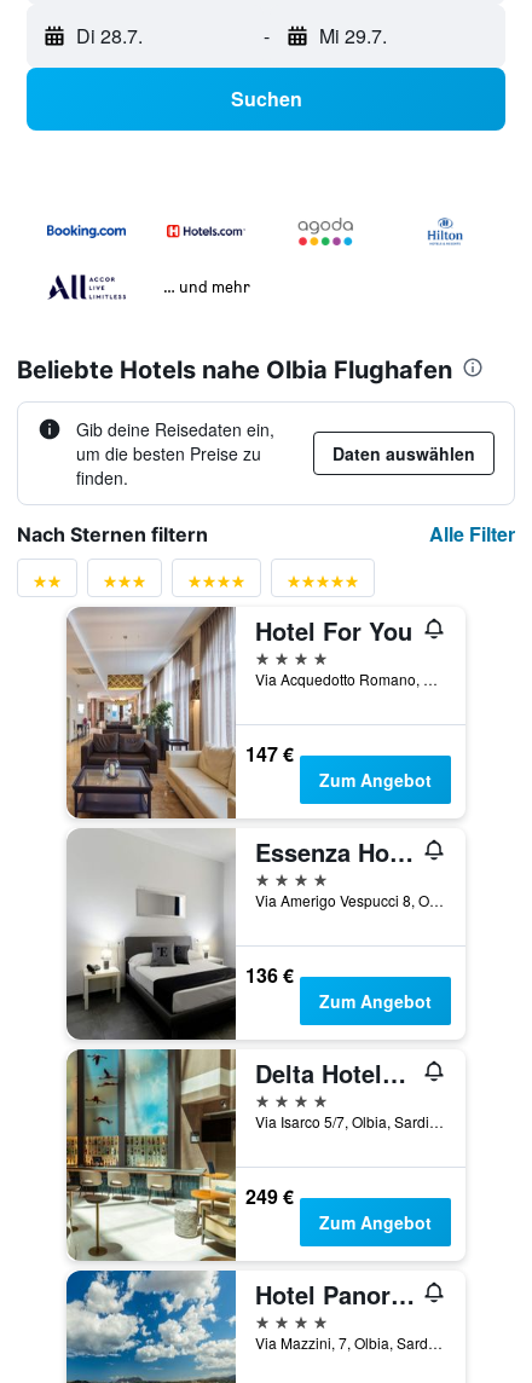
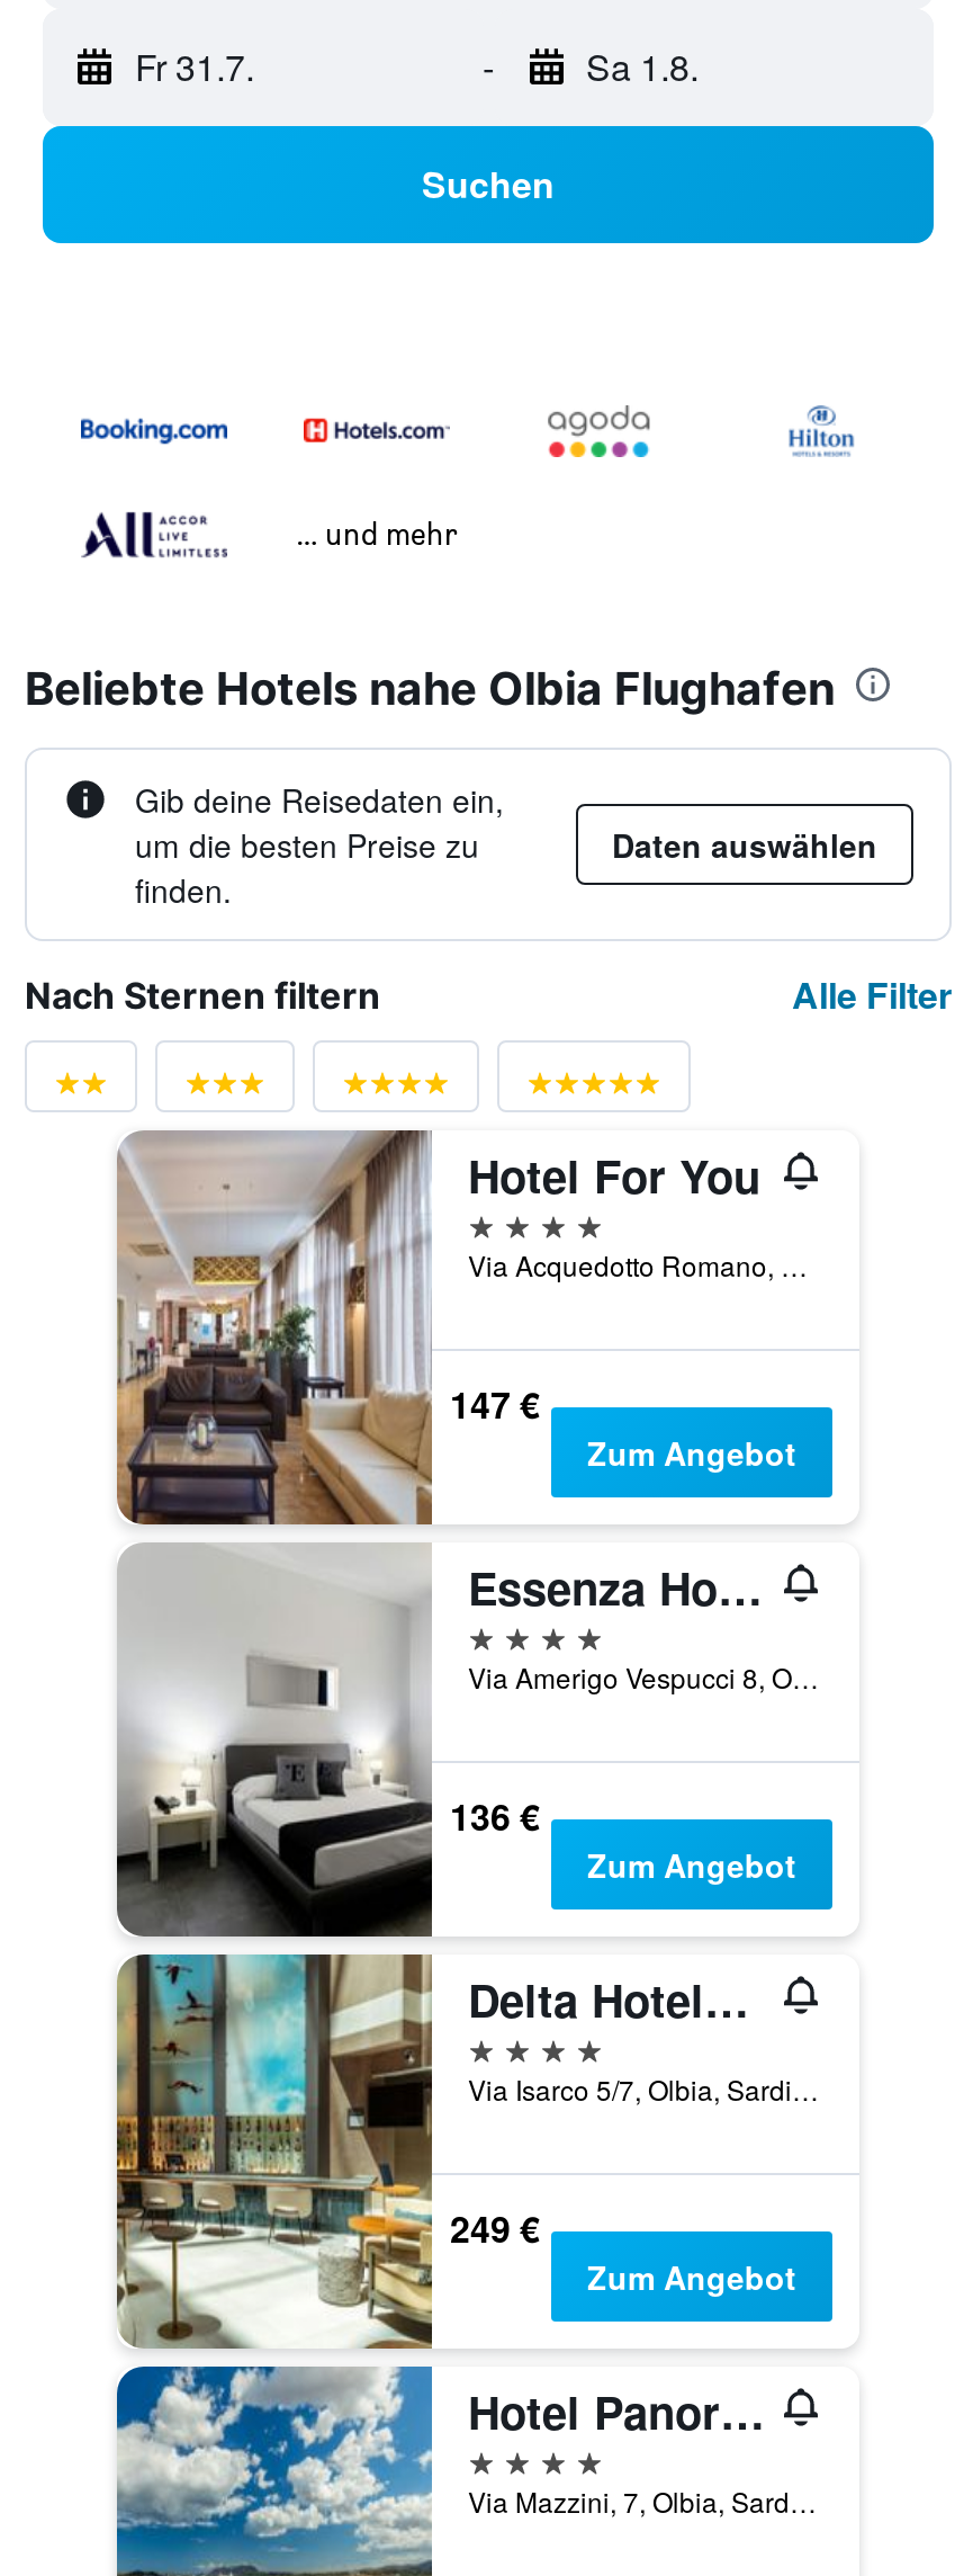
- Di 28.7.
+ Fr 31.7.

- Mi 29.7.
+ Sa 1.8.
